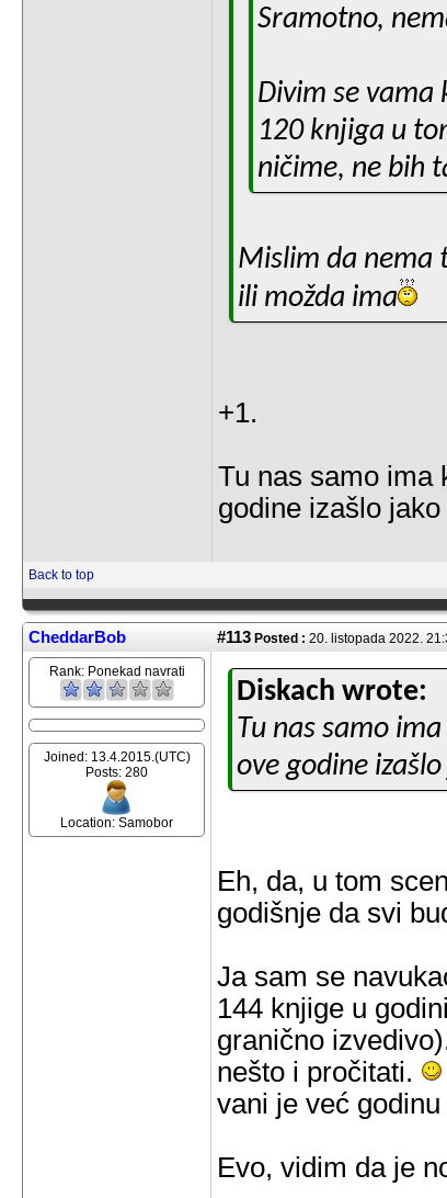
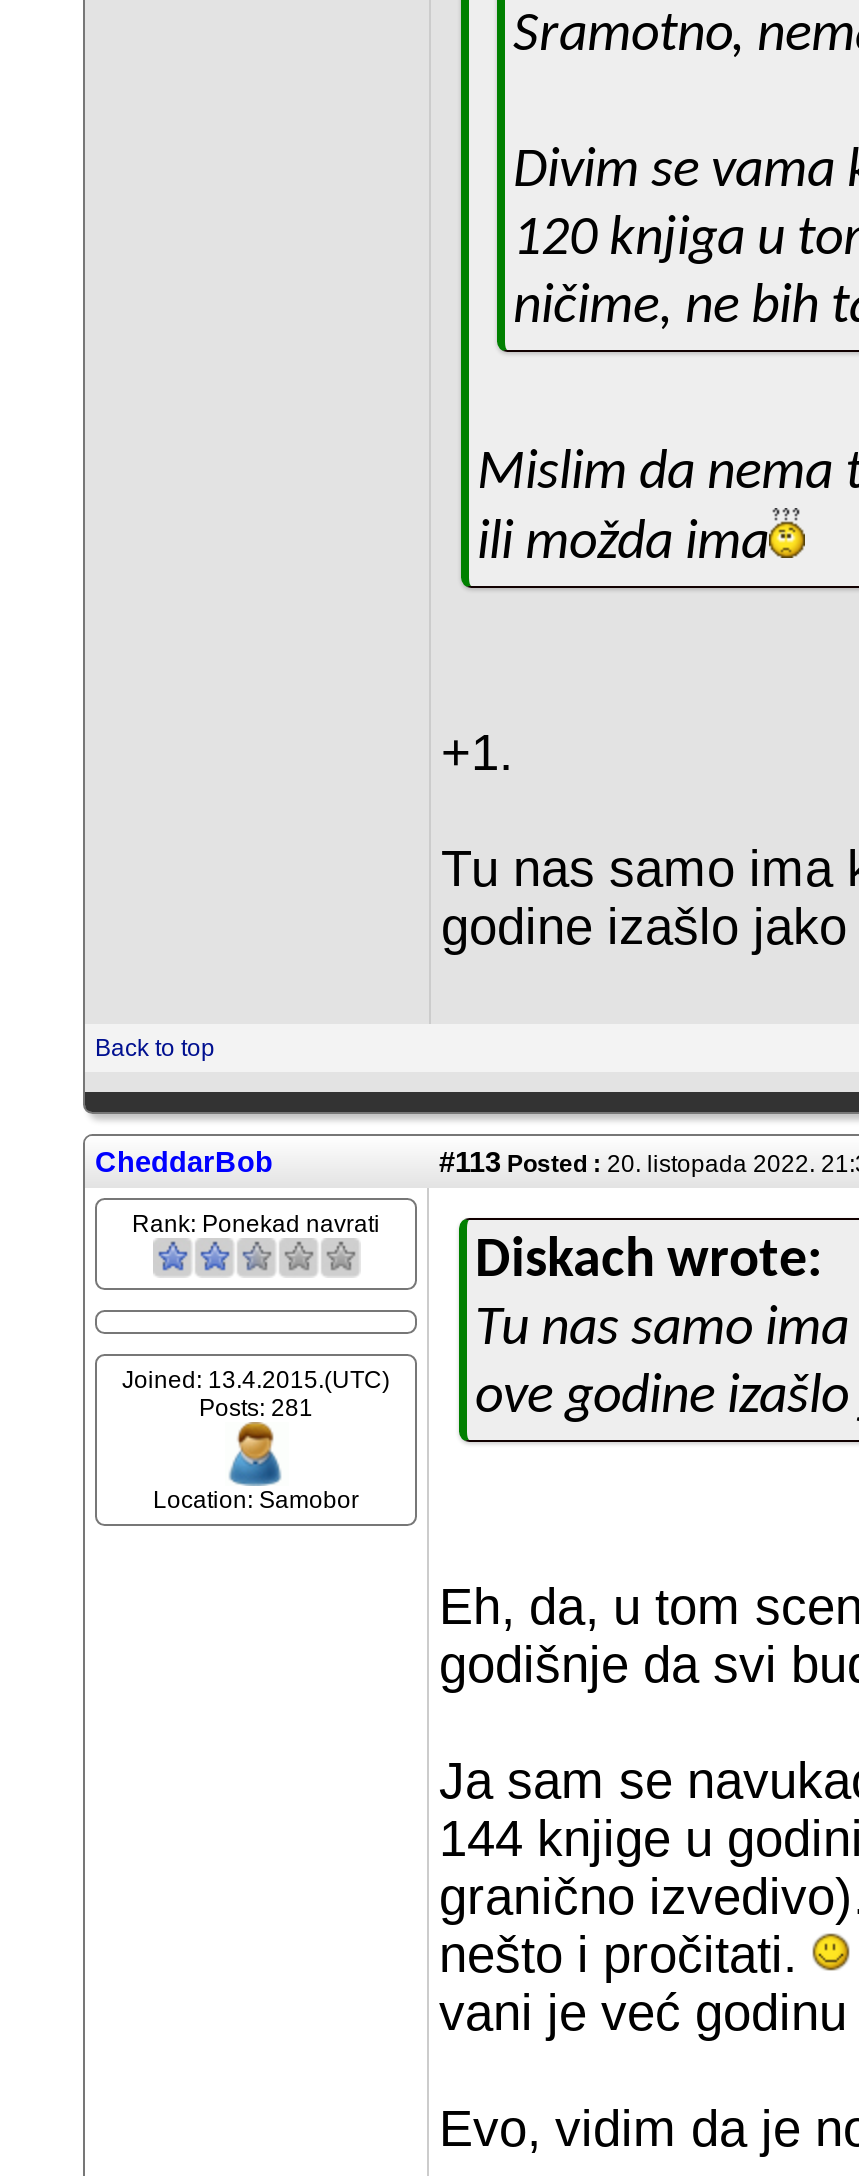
- Posts: 280
+ Posts: 281
